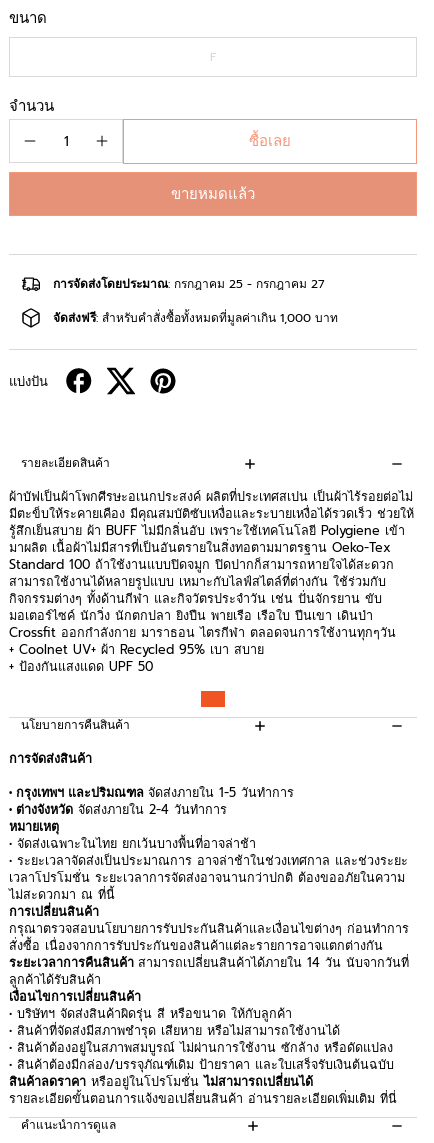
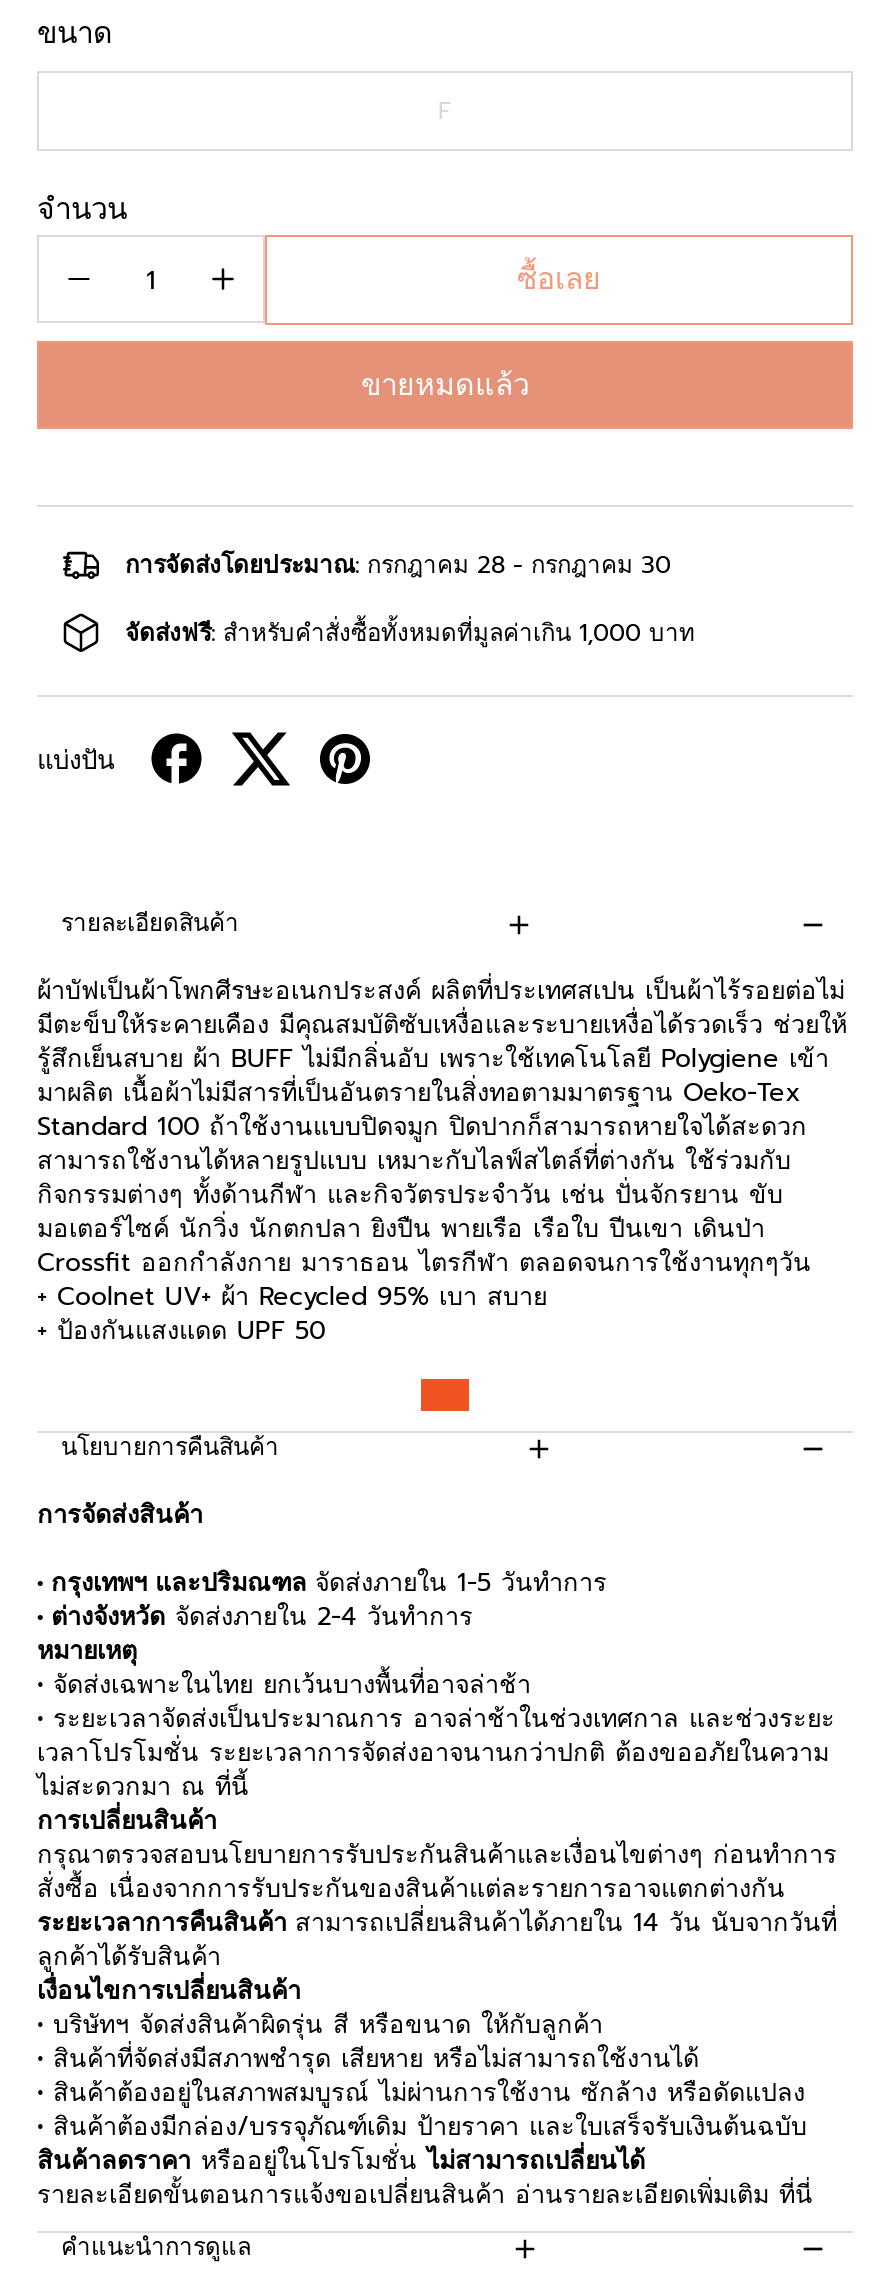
- การจัดส่งโดยประมาณ: กรกฎาคม 25 - กรกฎาคม 27
+ การจัดส่งโดยประมาณ: กรกฎาคม 28 - กรกฎาคม 30
